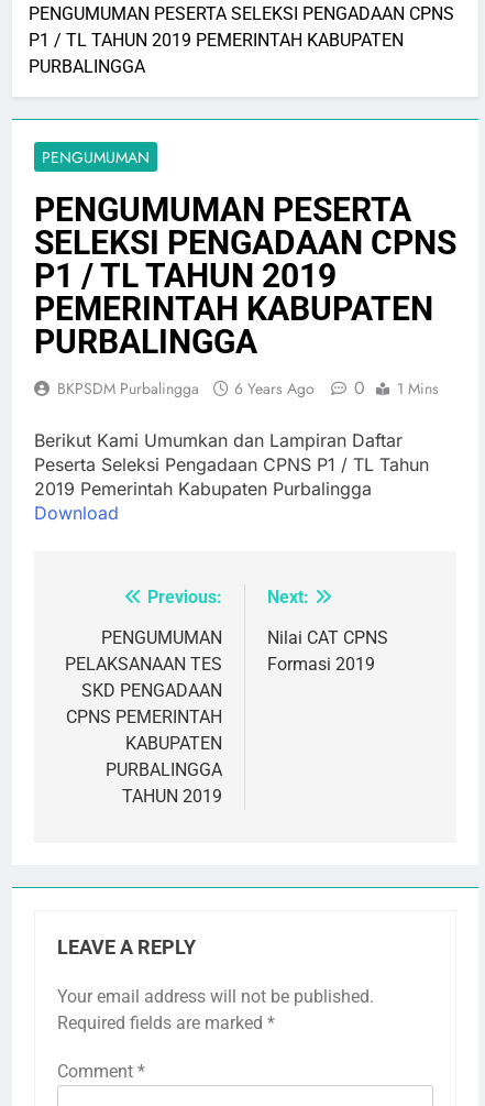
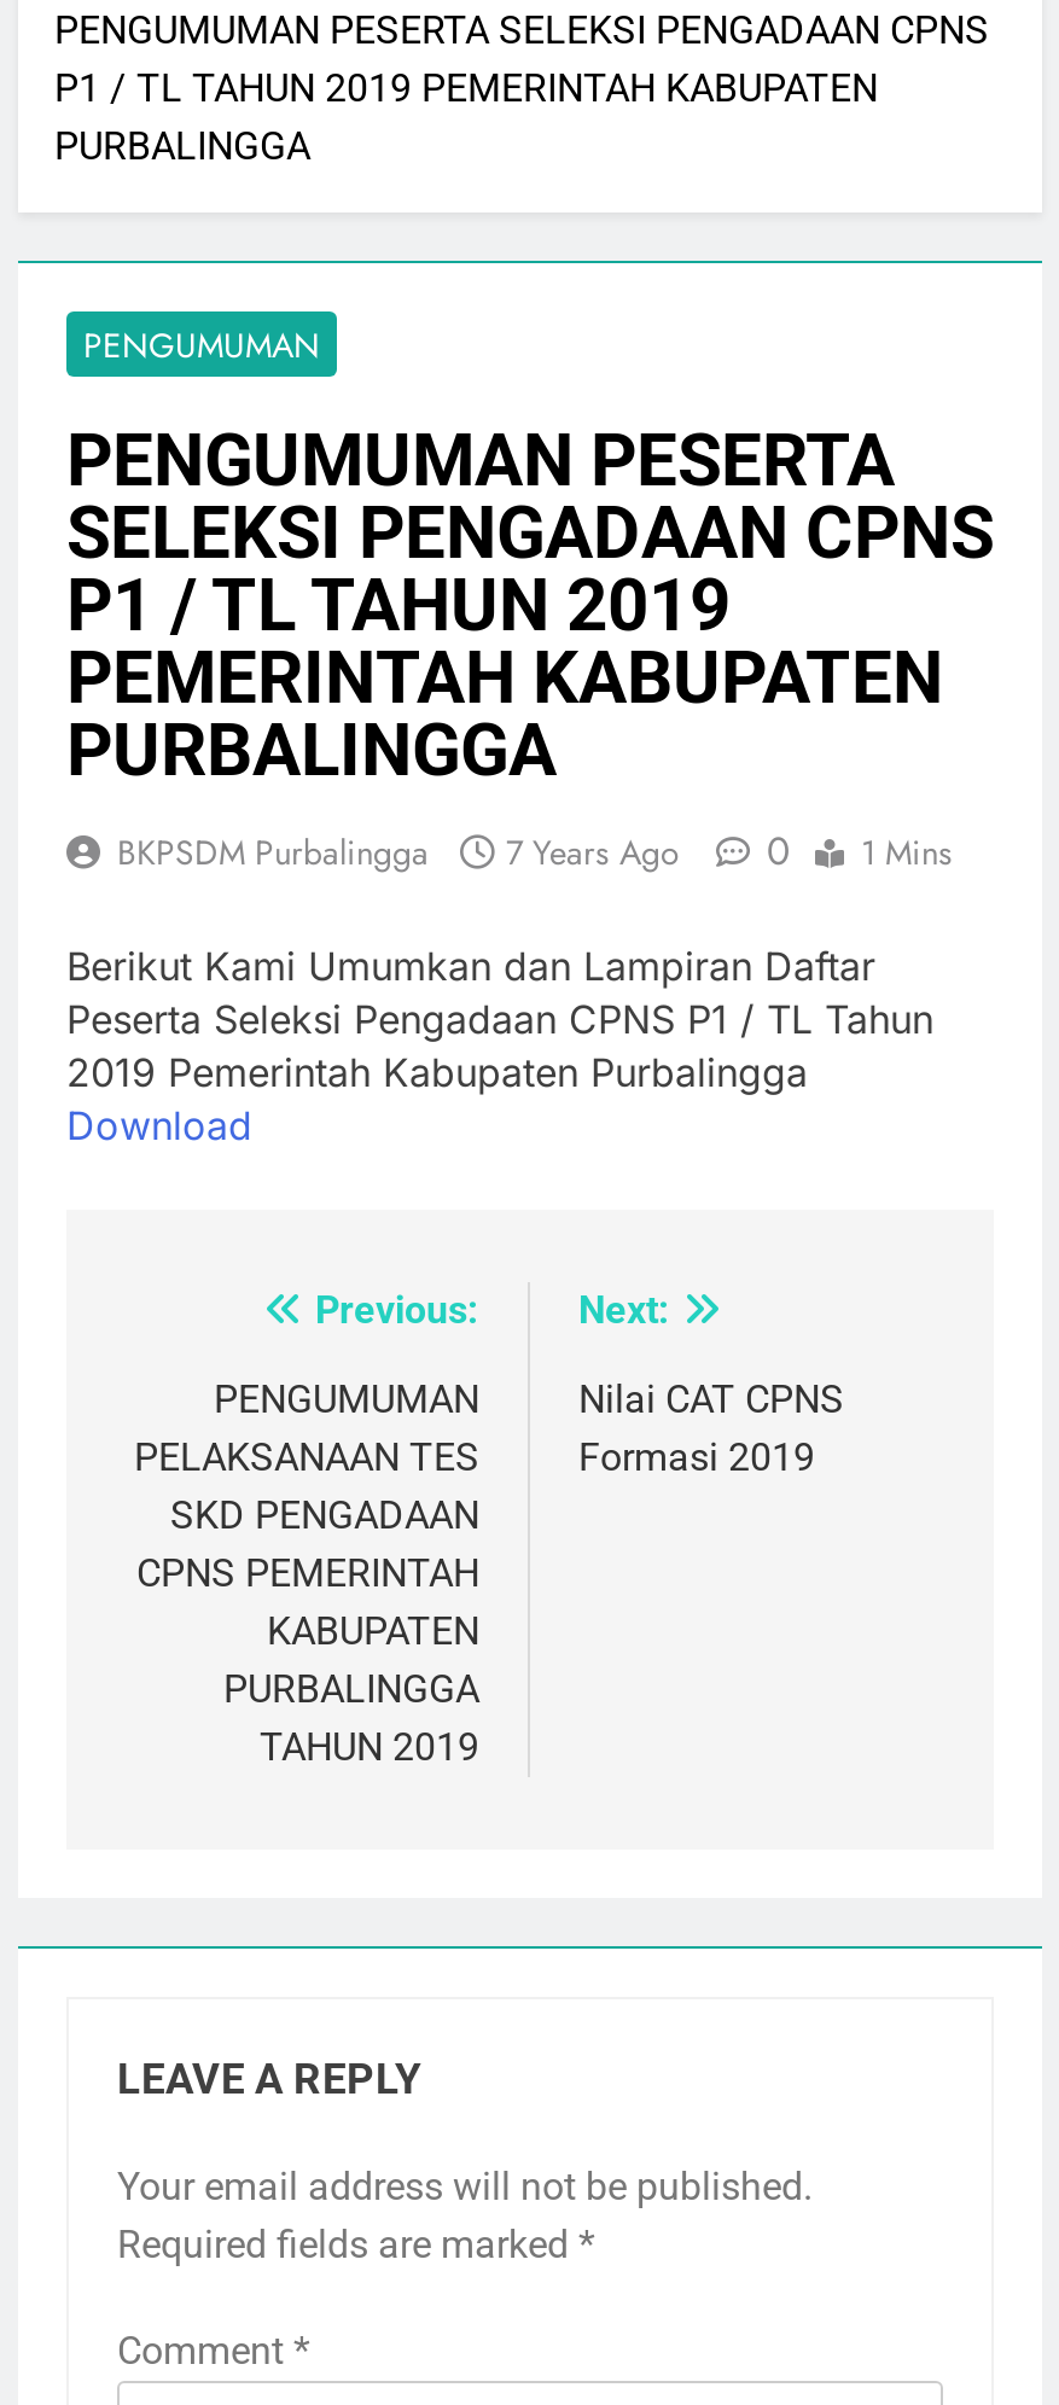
- BKPSDM Purbalingga 6 Years Ago 0 1 Mins
+ BKPSDM Purbalingga 7 Years Ago 0 1 Mins
